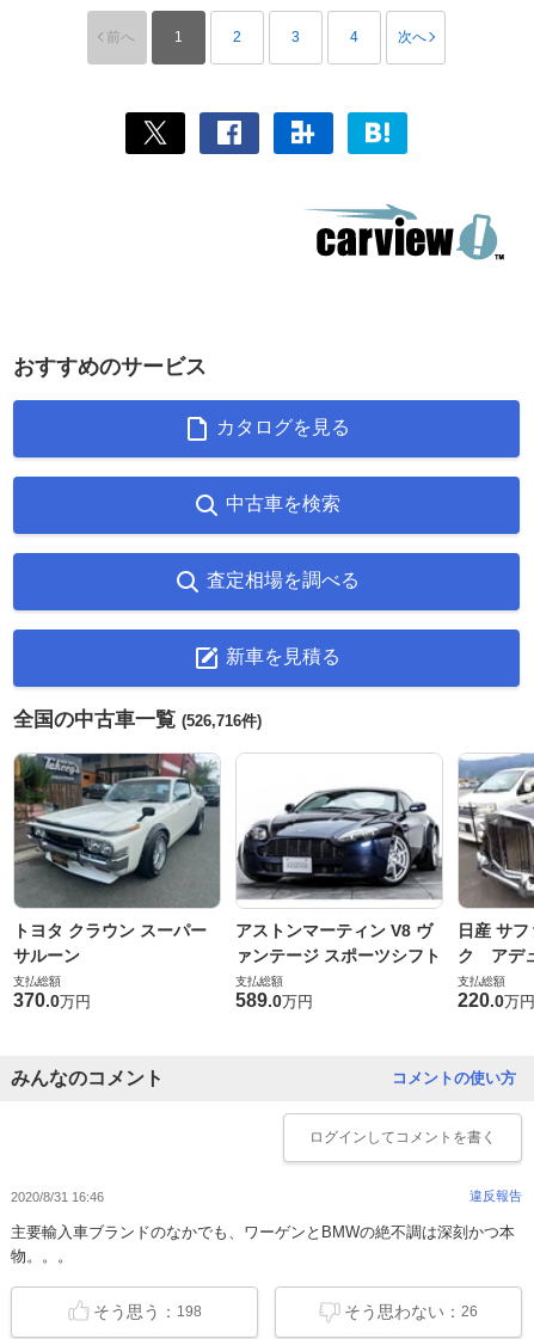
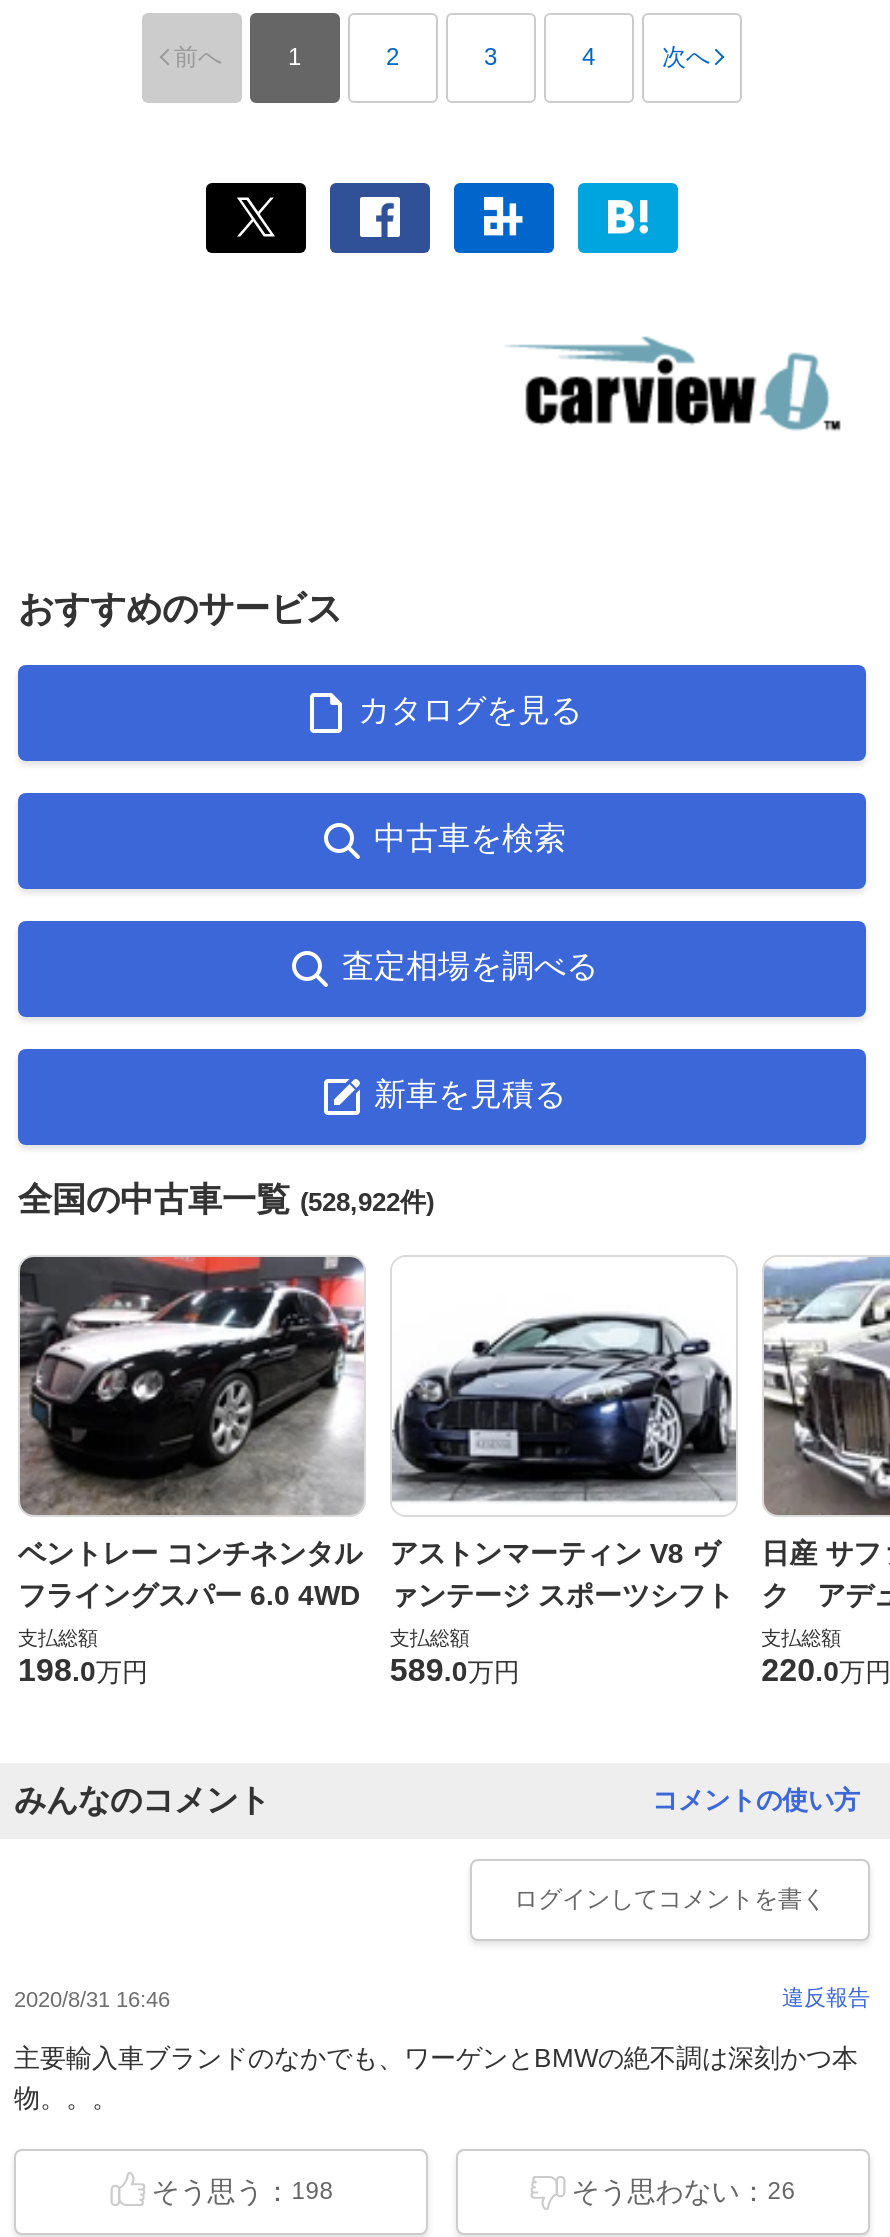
- 全国の中古車一覧(526,716件)
+ 全国の中古車一覧(528,922件)

- [image]
- トヨタ クラウン スーパー
- サルーン
+ [image]
+ ベントレー コンチネンタル
+ フライングスパー 6.0 4WD

- 370.0万円
+ 198.0万円
